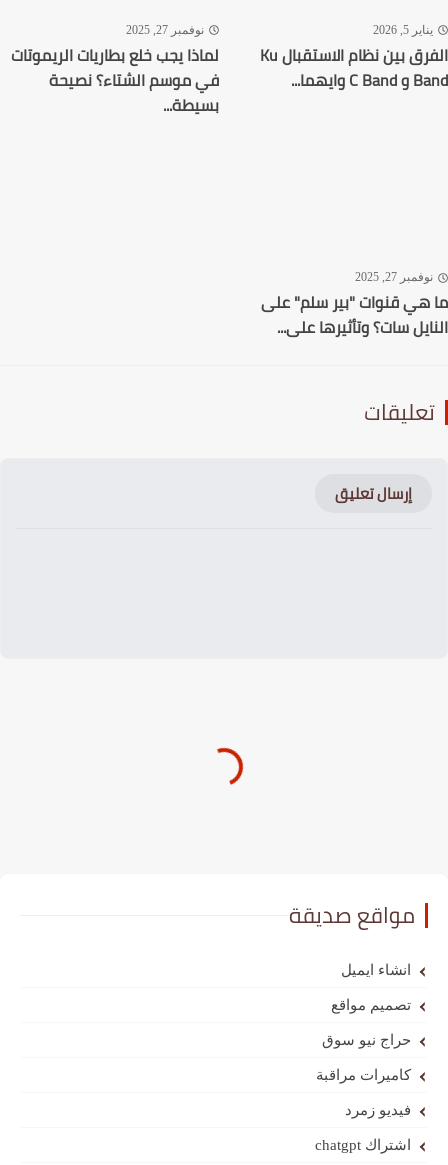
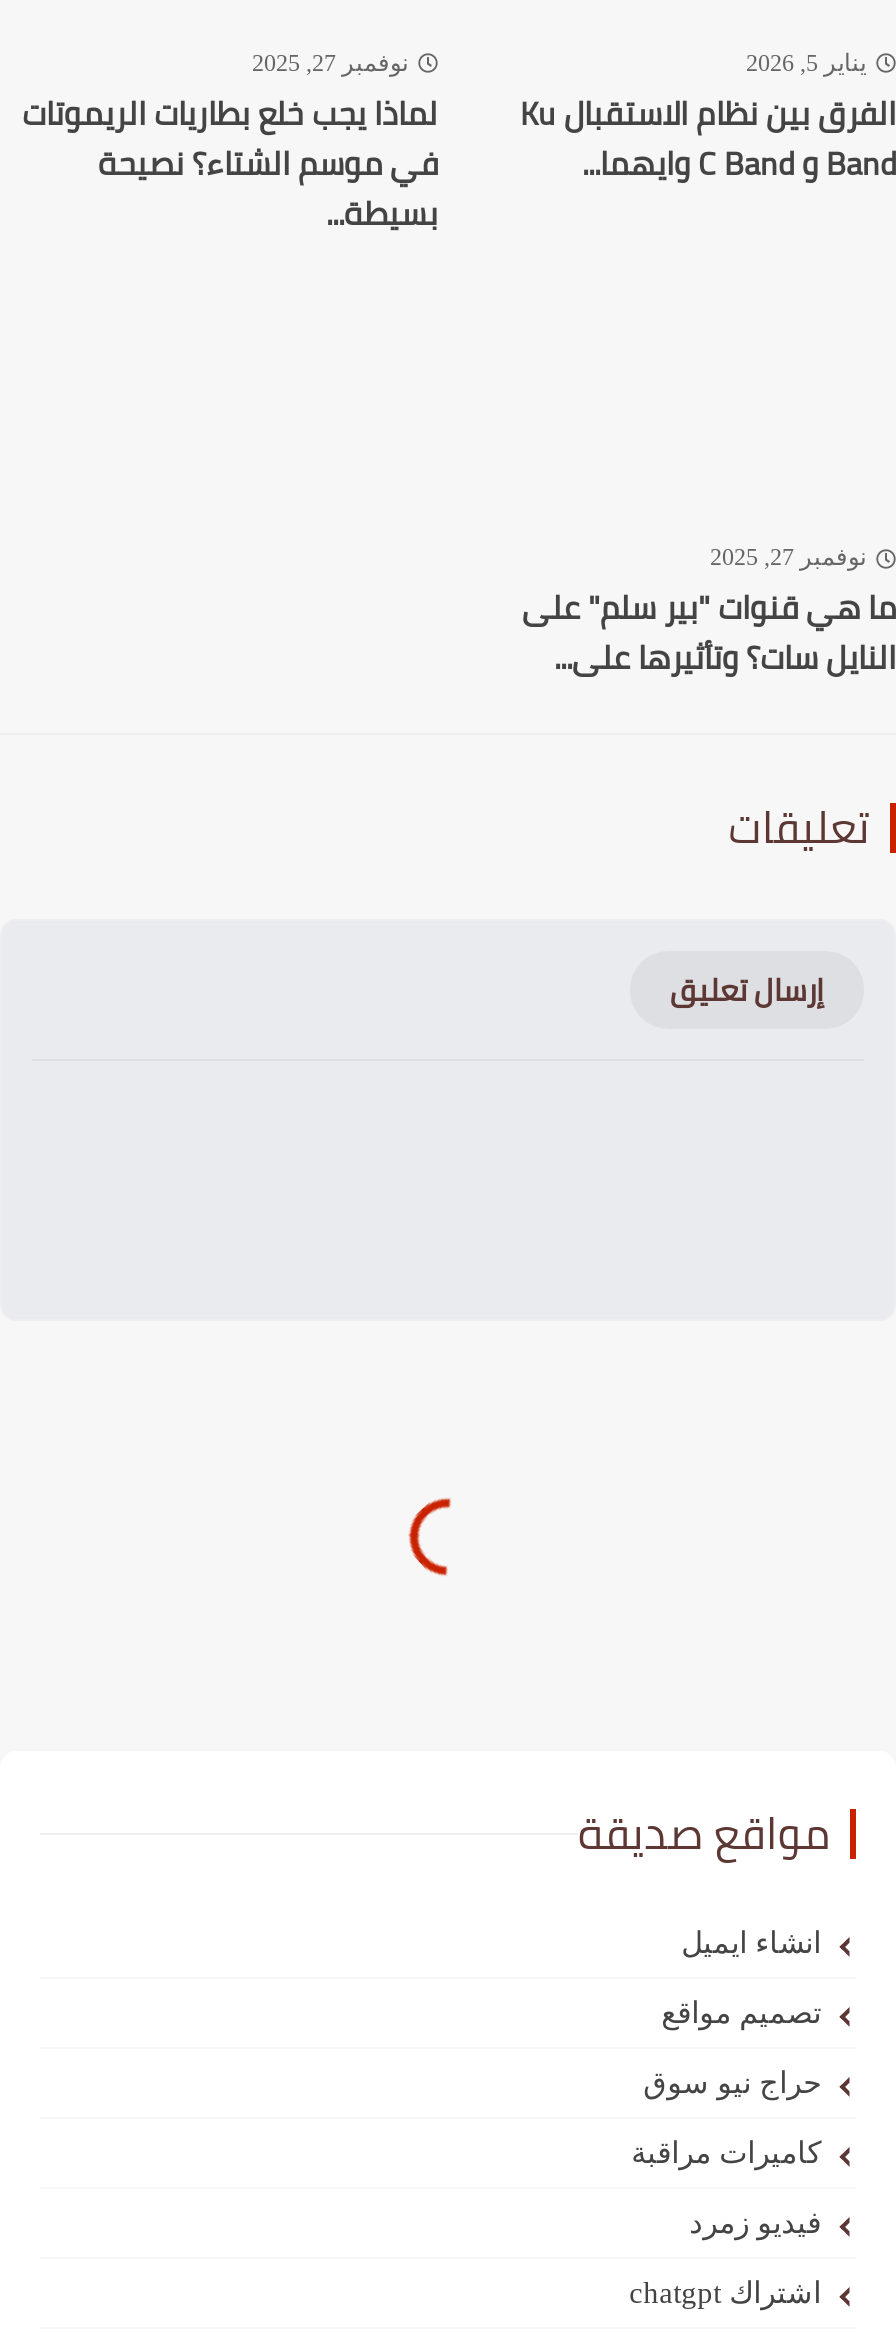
- [image]
+ [image]
